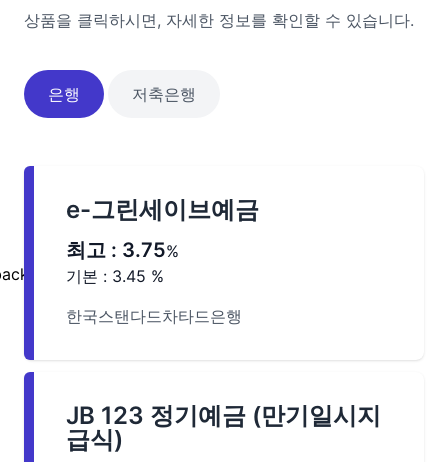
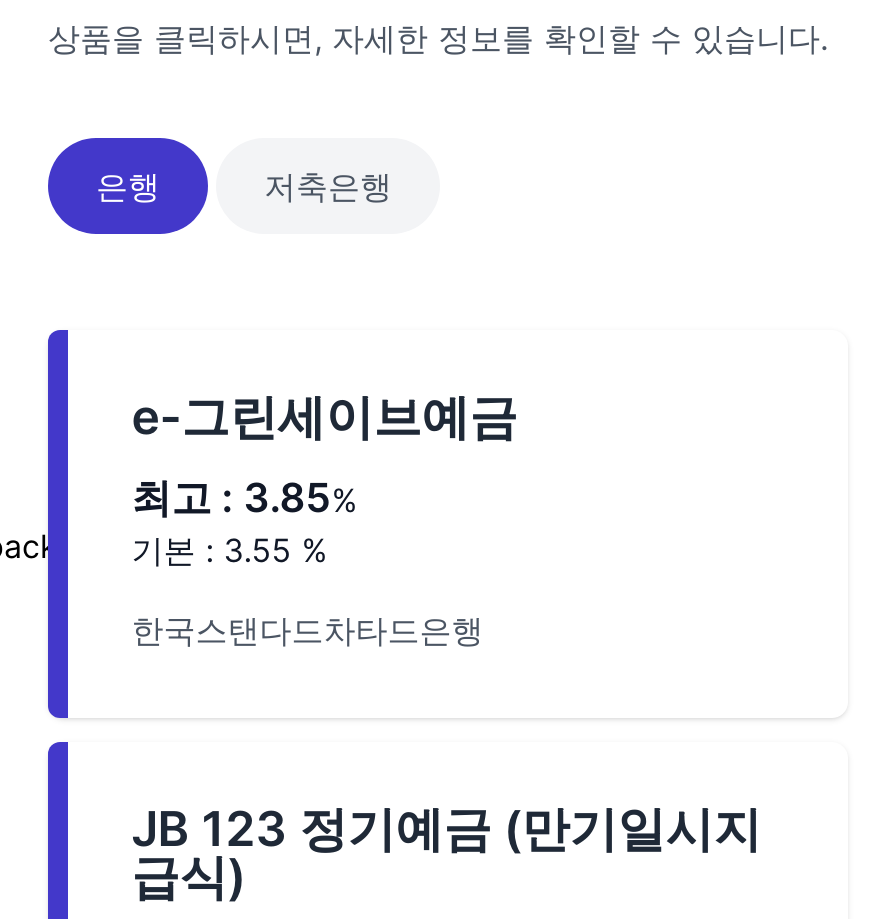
- 최고 : 3.75%
+ 최고 : 3.85%

- 기본 : 3.45%
+ 기본 : 3.55%
